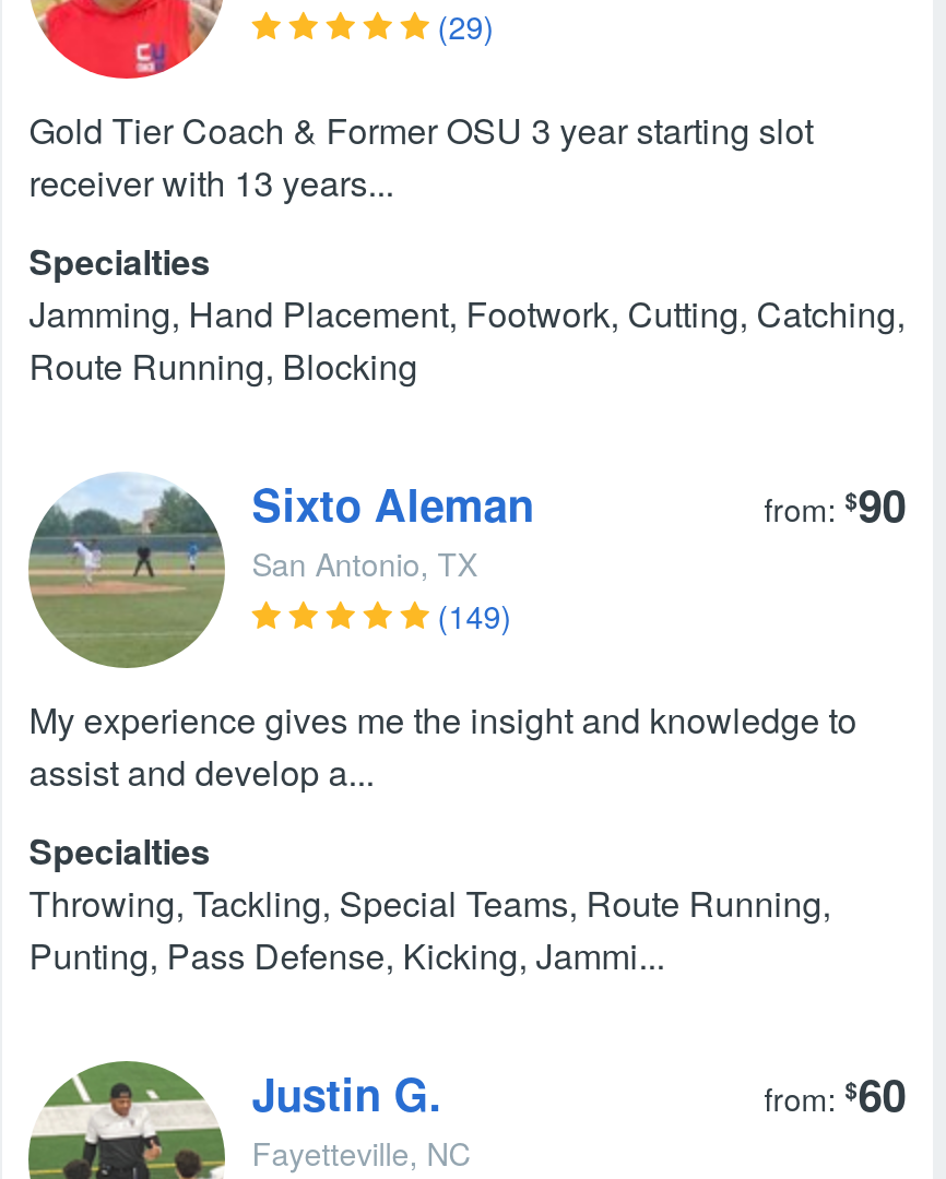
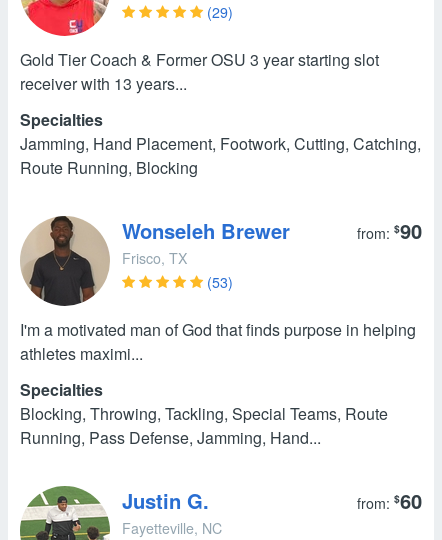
- [image]
- My experience gives me the insight and knowledge to
- assist and develop a...
+ [image]
+ I'm a motivated man of God that finds purpose in helping
+ athletes maximi...

- Sixto Aleman
- San Antonio, TX
- (149)
+ Wonseleh Brewer
+ Frisco, TX
+ (53)

- Throwing, Tackling, Special Teams, Route Running,
- Punting, Pass Defense, Kicking, Jammi...
+ Blocking, Throwing, Tackling, Special Teams, Route
+ Running, Pass Defense, Jamming, Hand...
